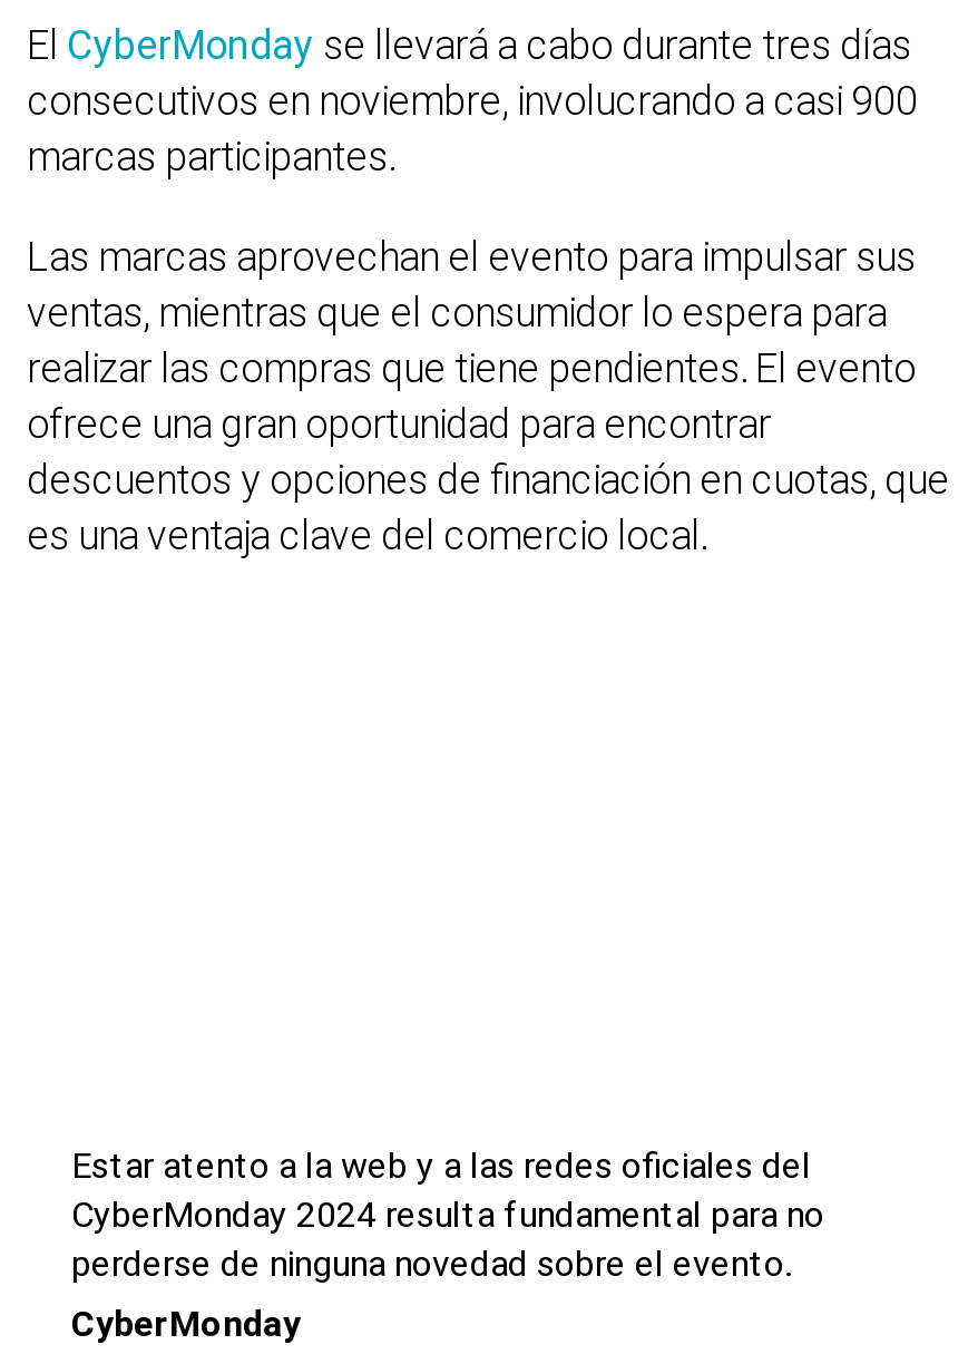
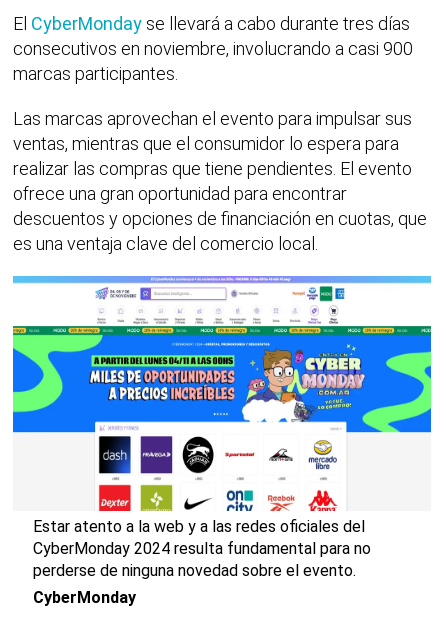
+ [image]
